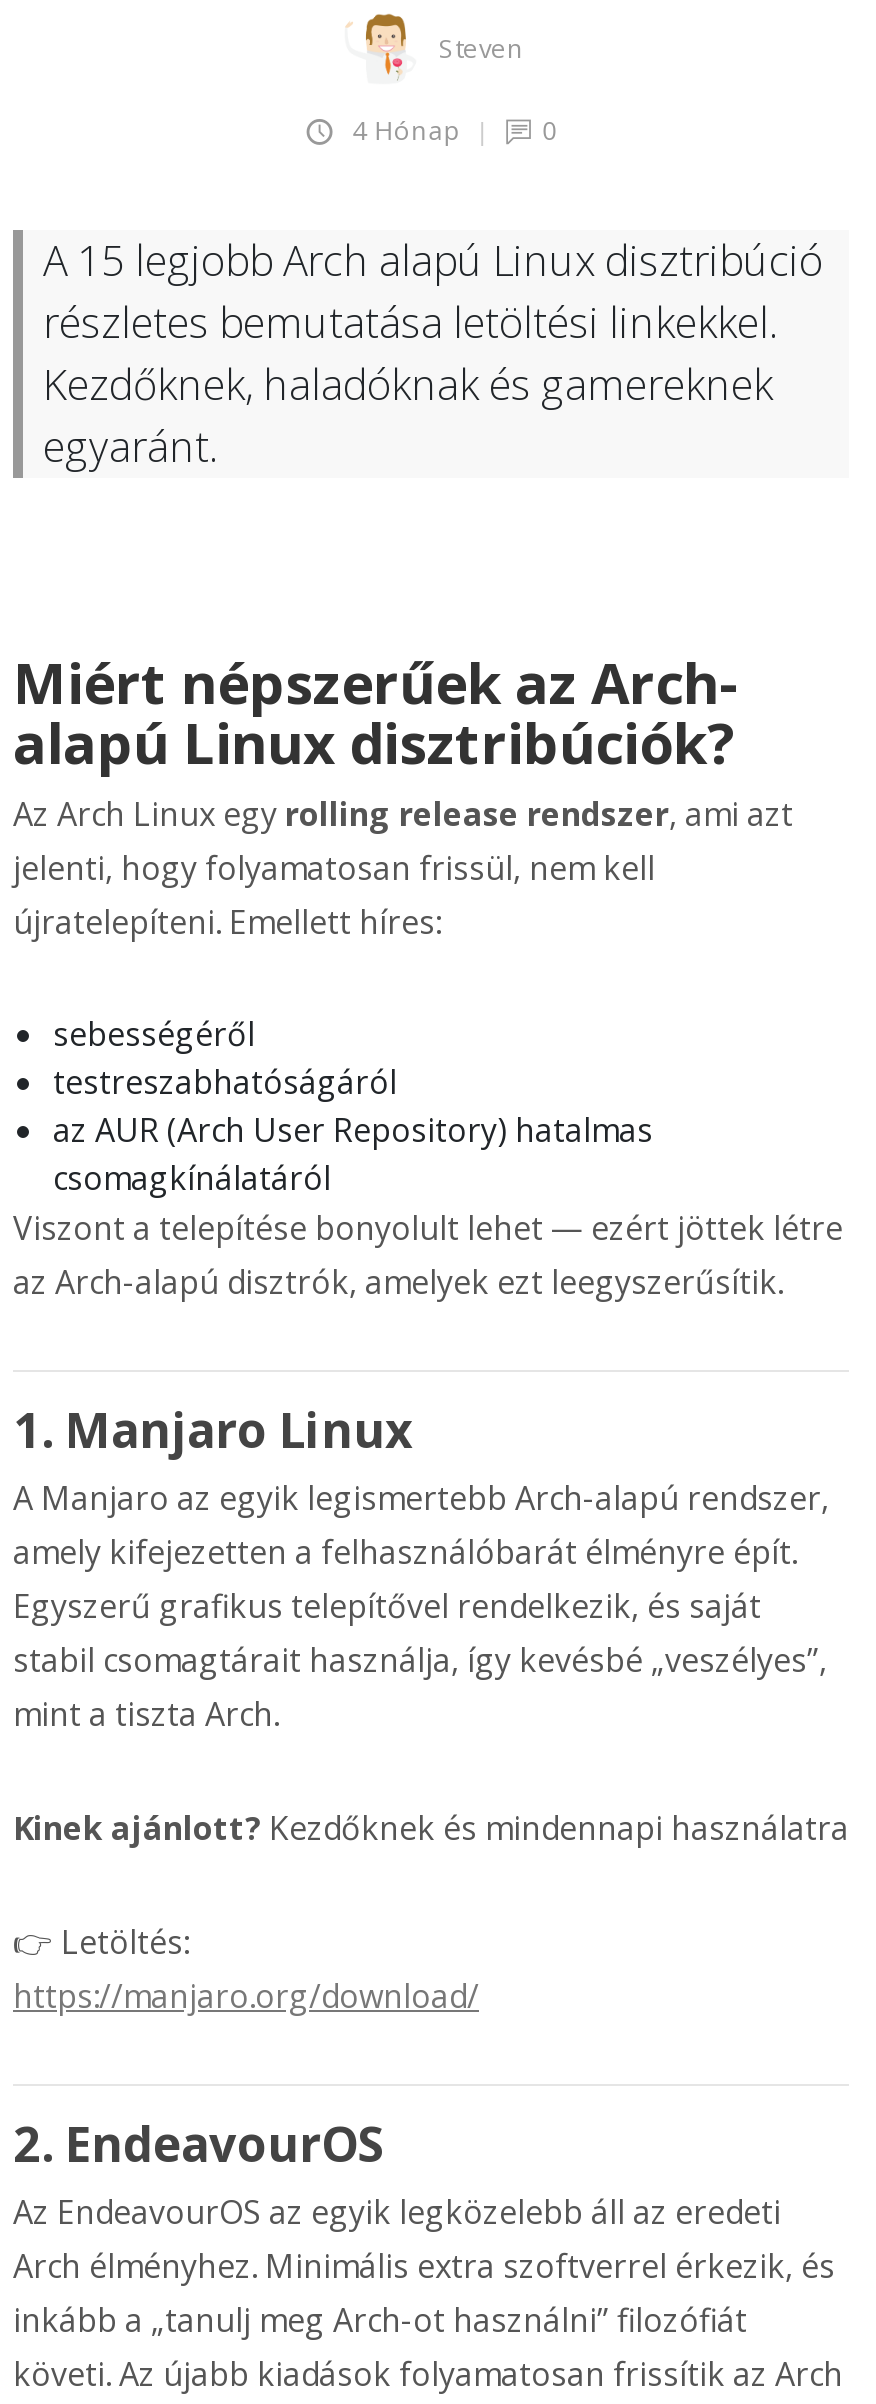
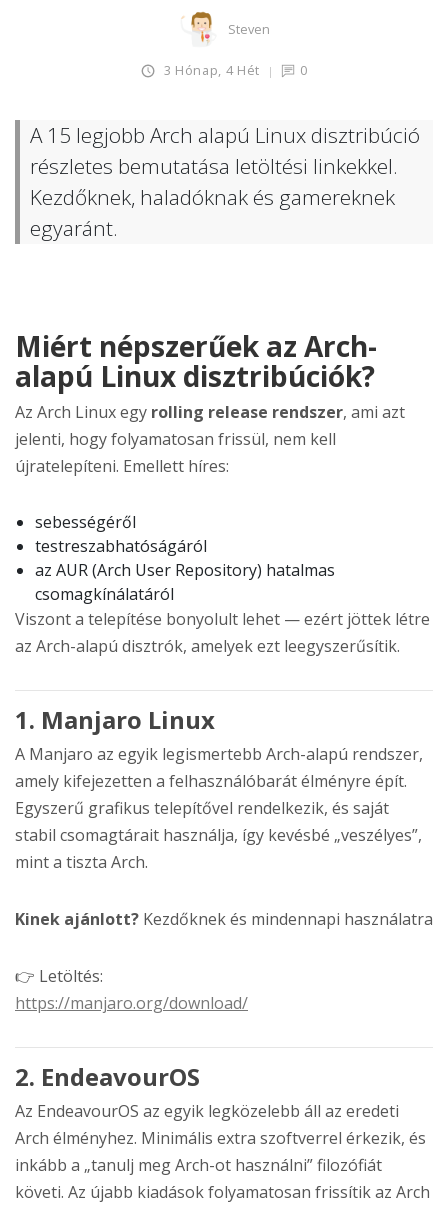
- 4 Hónap
+ 3 Hónap, 4 Hét
